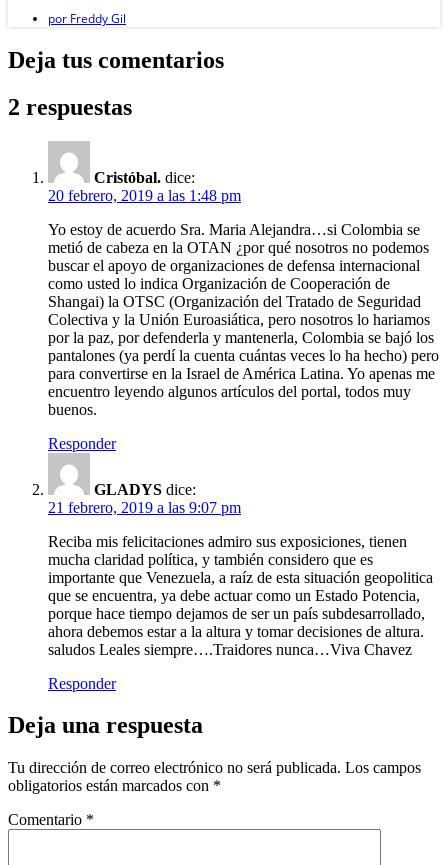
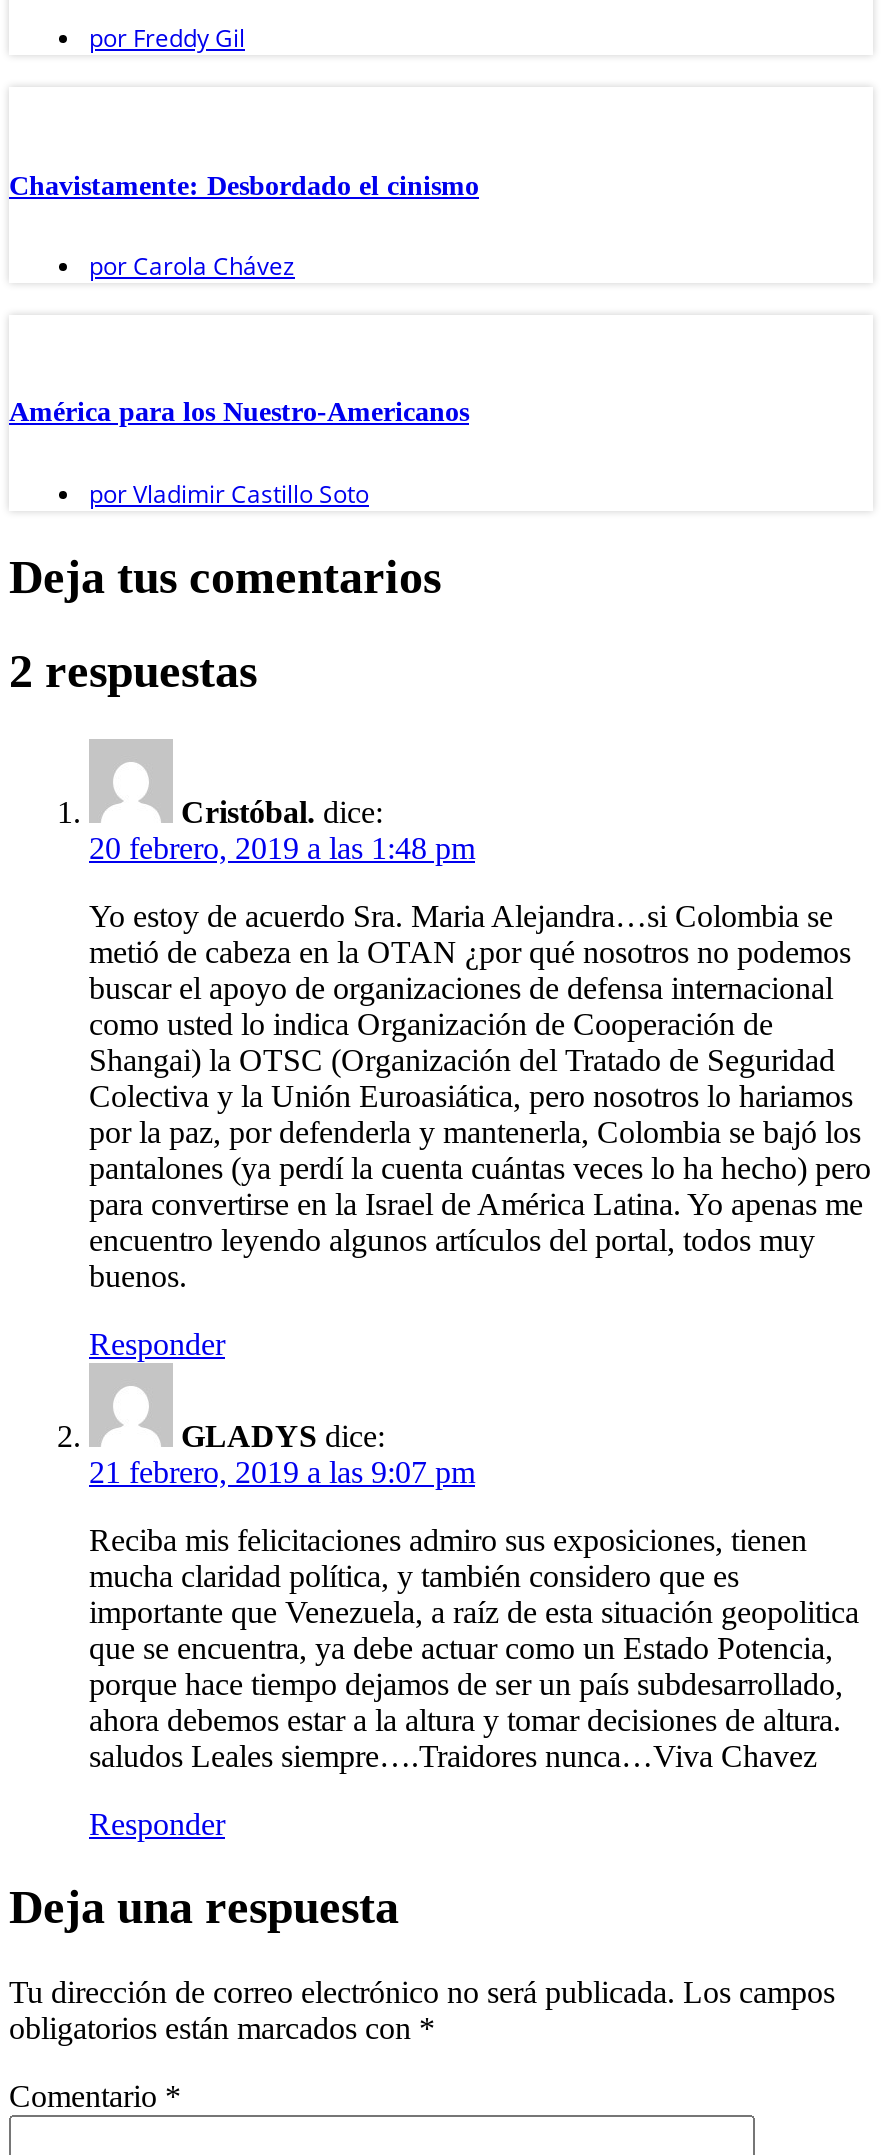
+ Chavistamente: Desbordado el cinismo
+ por Carola Chávez

+ América para los Nuestro-Americanos
+ por Vladimir Castillo Soto
